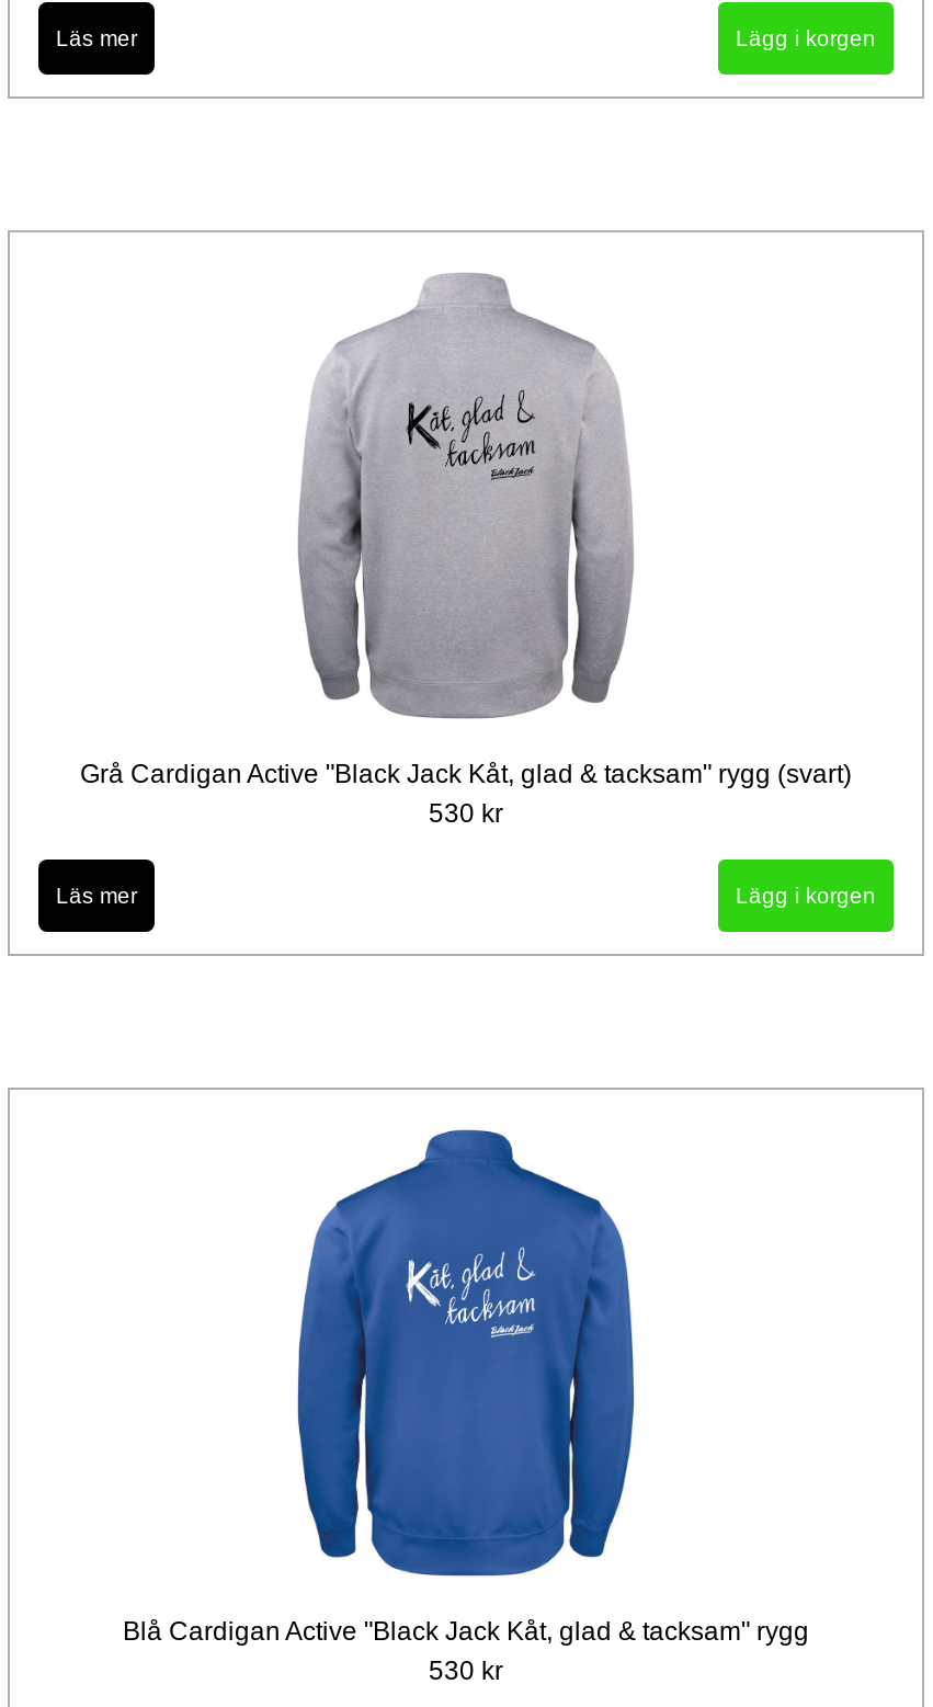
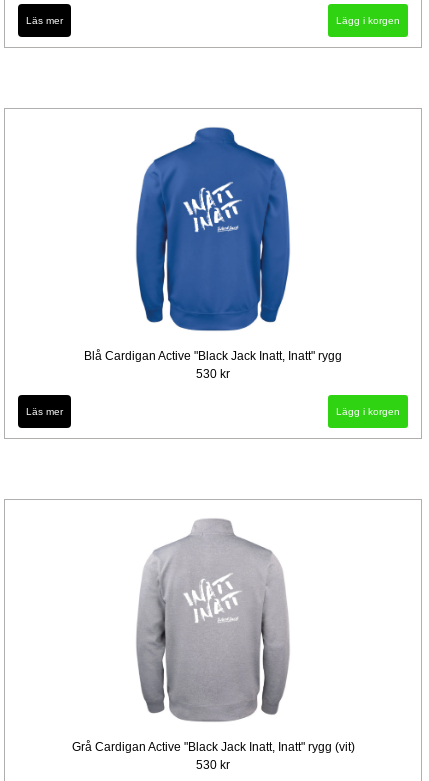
moved down: [image]

- Grå Cardigan Active "Black Jack Kåt, glad & tacksam" rygg (svart)
+ Blå Cardigan Active "Black Jack Inatt, Inatt" rygg

moved up: [image]

- Blå Cardigan Active "Black Jack Kåt, glad & tacksam" rygg
+ Grå Cardigan Active "Black Jack Inatt, Inatt" rygg (vit)
